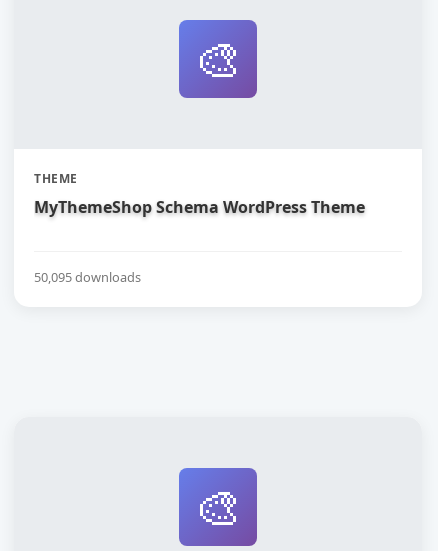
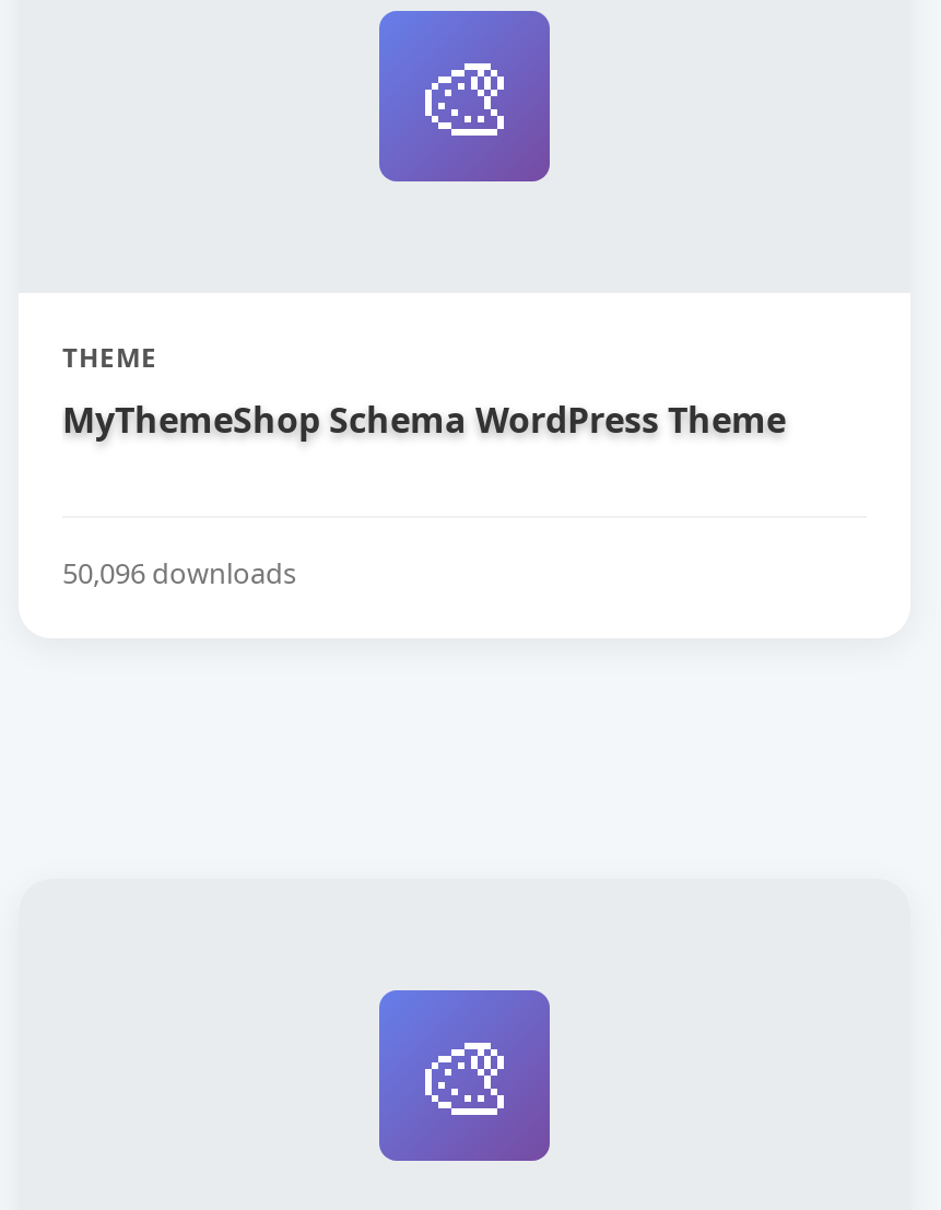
- 50,095 downloads
+ 50,096 downloads
